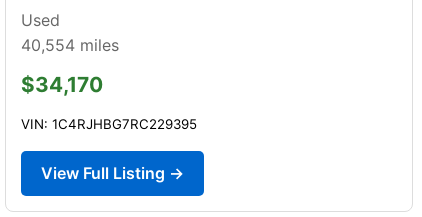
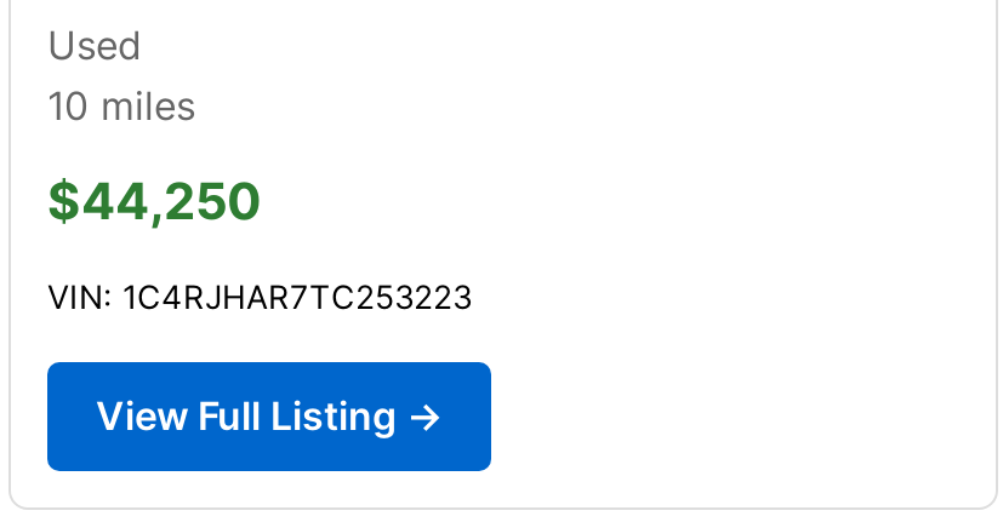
- 40,554 miles
+ 10 miles

- $34,170
+ $44,250

- VIN: 1C4RJHBG7RC229395
+ VIN: 1C4RJHAR7TC253223
